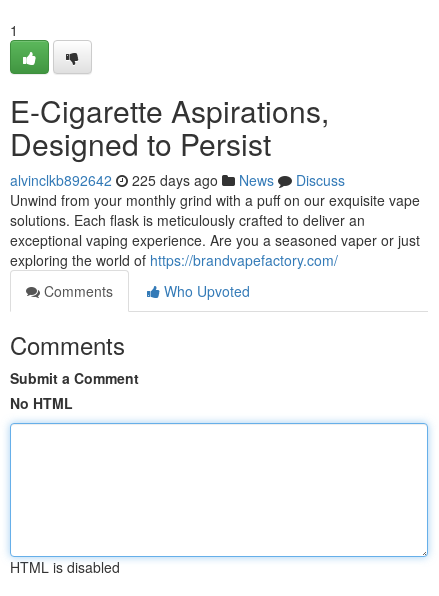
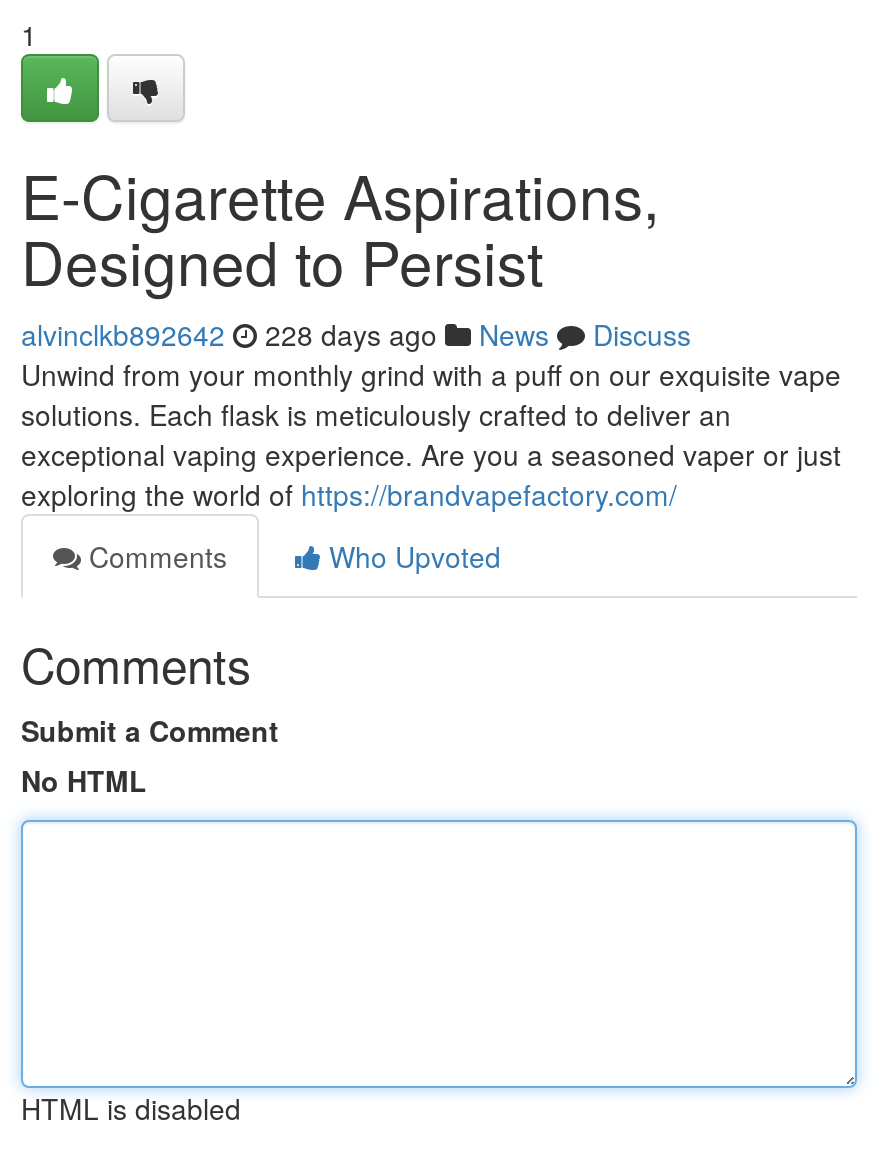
- alvinclkb892642 225 days ago News Discuss
+ alvinclkb892642 228 days ago News Discuss
